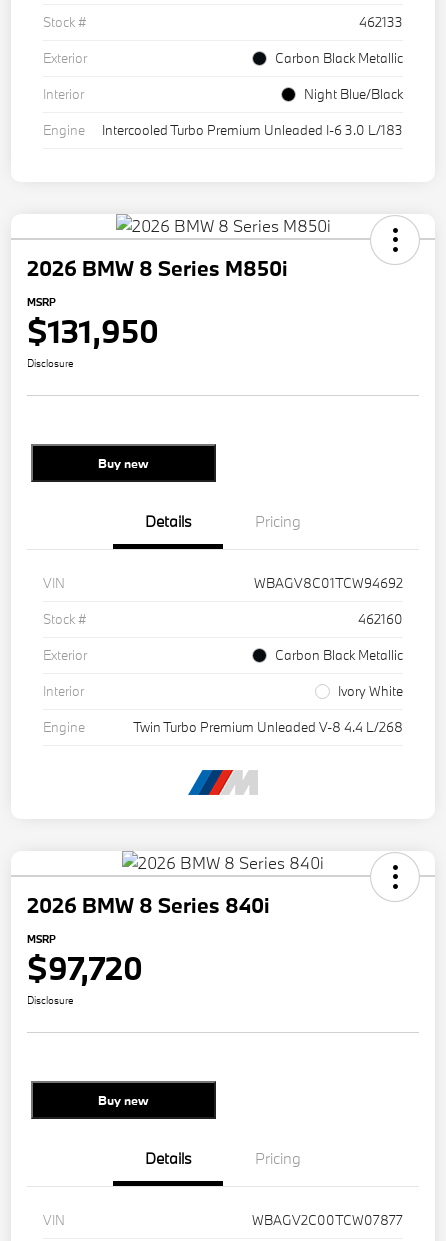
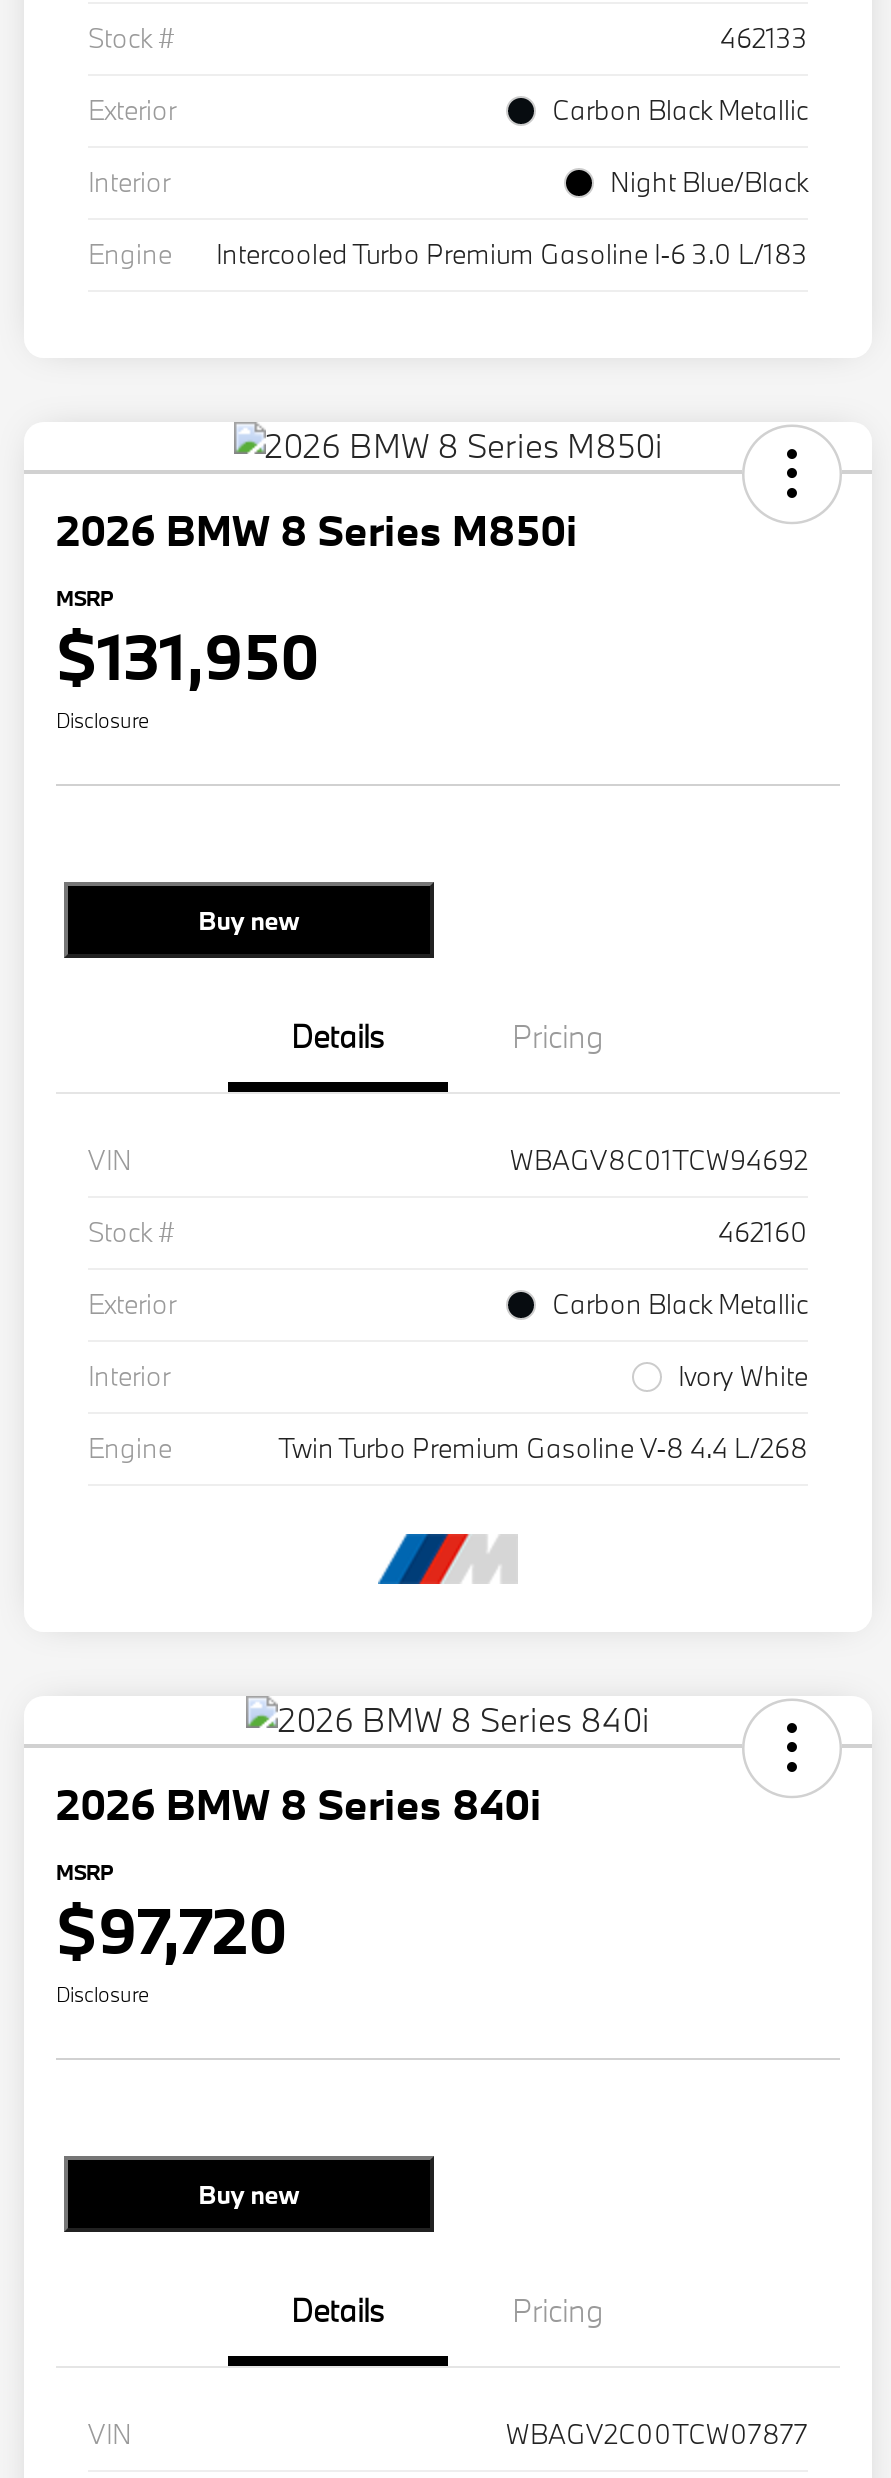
- Intercooled Turbo Premium Unleaded I-6 3.0 L/183
+ Intercooled Turbo Premium Gasoline I-6 3.0 L/183

- Twin Turbo Premium Unleaded V-8 4.4 L/268
+ Twin Turbo Premium Gasoline V-8 4.4 L/268
